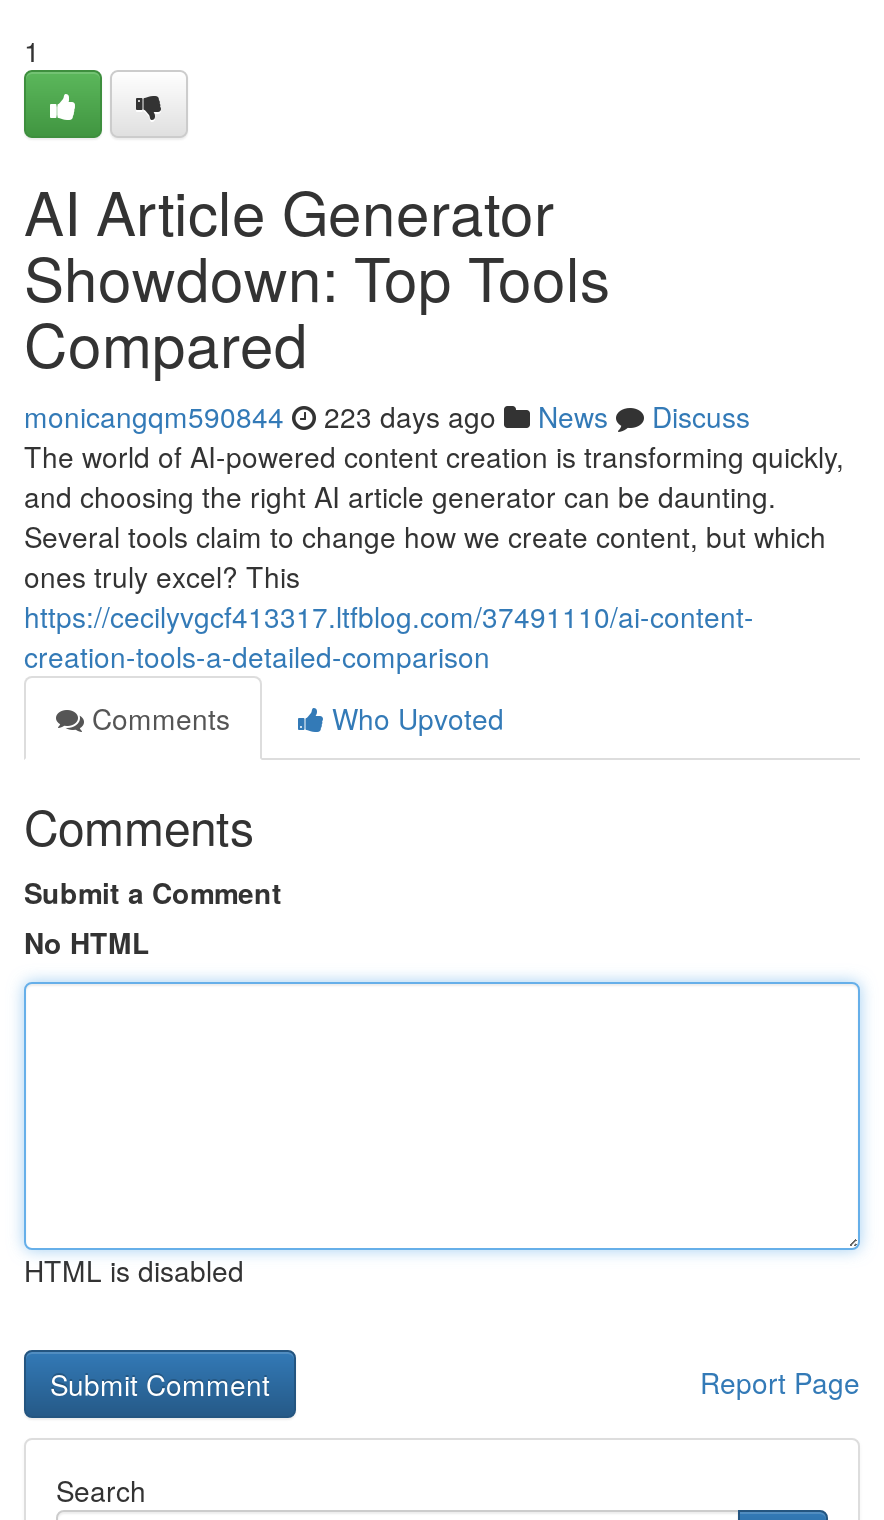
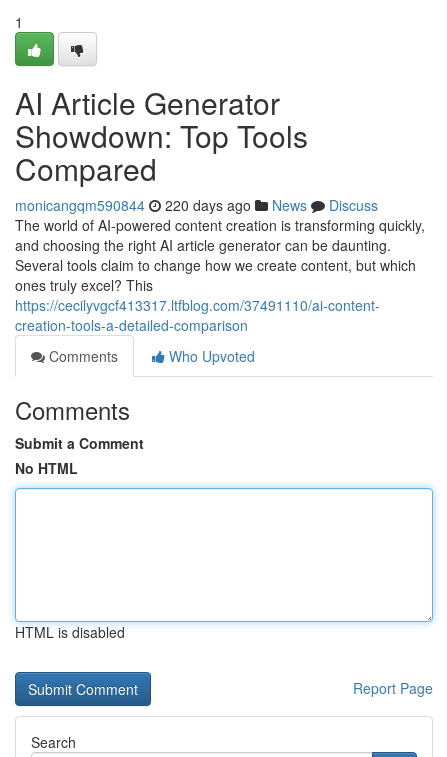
- monicangqm590844 223 days ago News Discuss
+ monicangqm590844 220 days ago News Discuss
